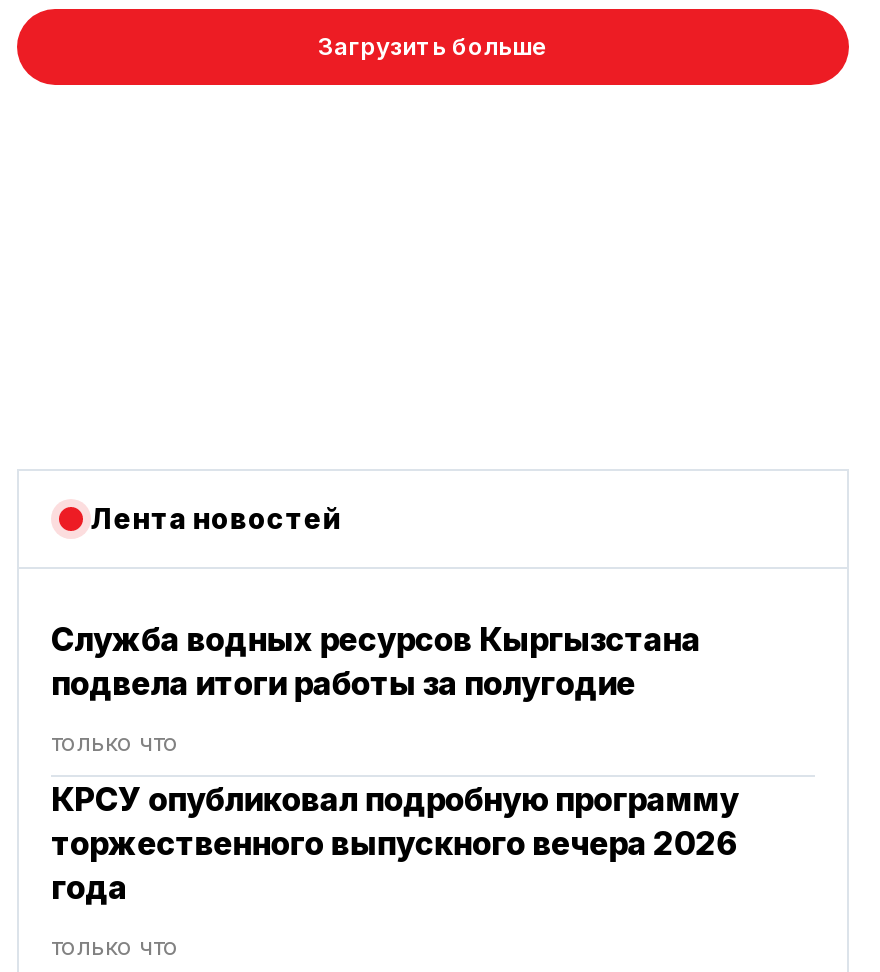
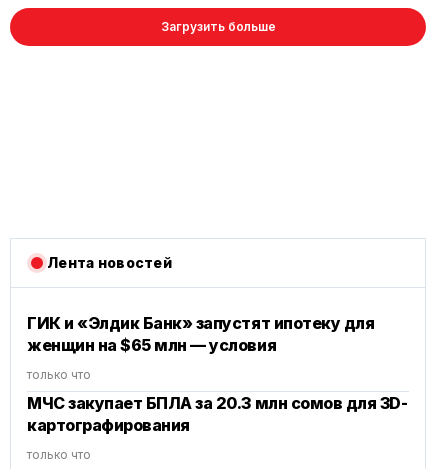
- Служба водных ресурсов Кыргызстана
- подвела итоги работы за полугодие
+ ГИК и «Элдик Банк» запустят ипотеку для
+ женщин на $65 млн — условия

- КРСУ опубликовал подробную программу
- торжественного выпускного вечера 2026
- года
+ МЧС закупает БПЛА за 20.3 млн сомов для 3D-
+ картографирования
